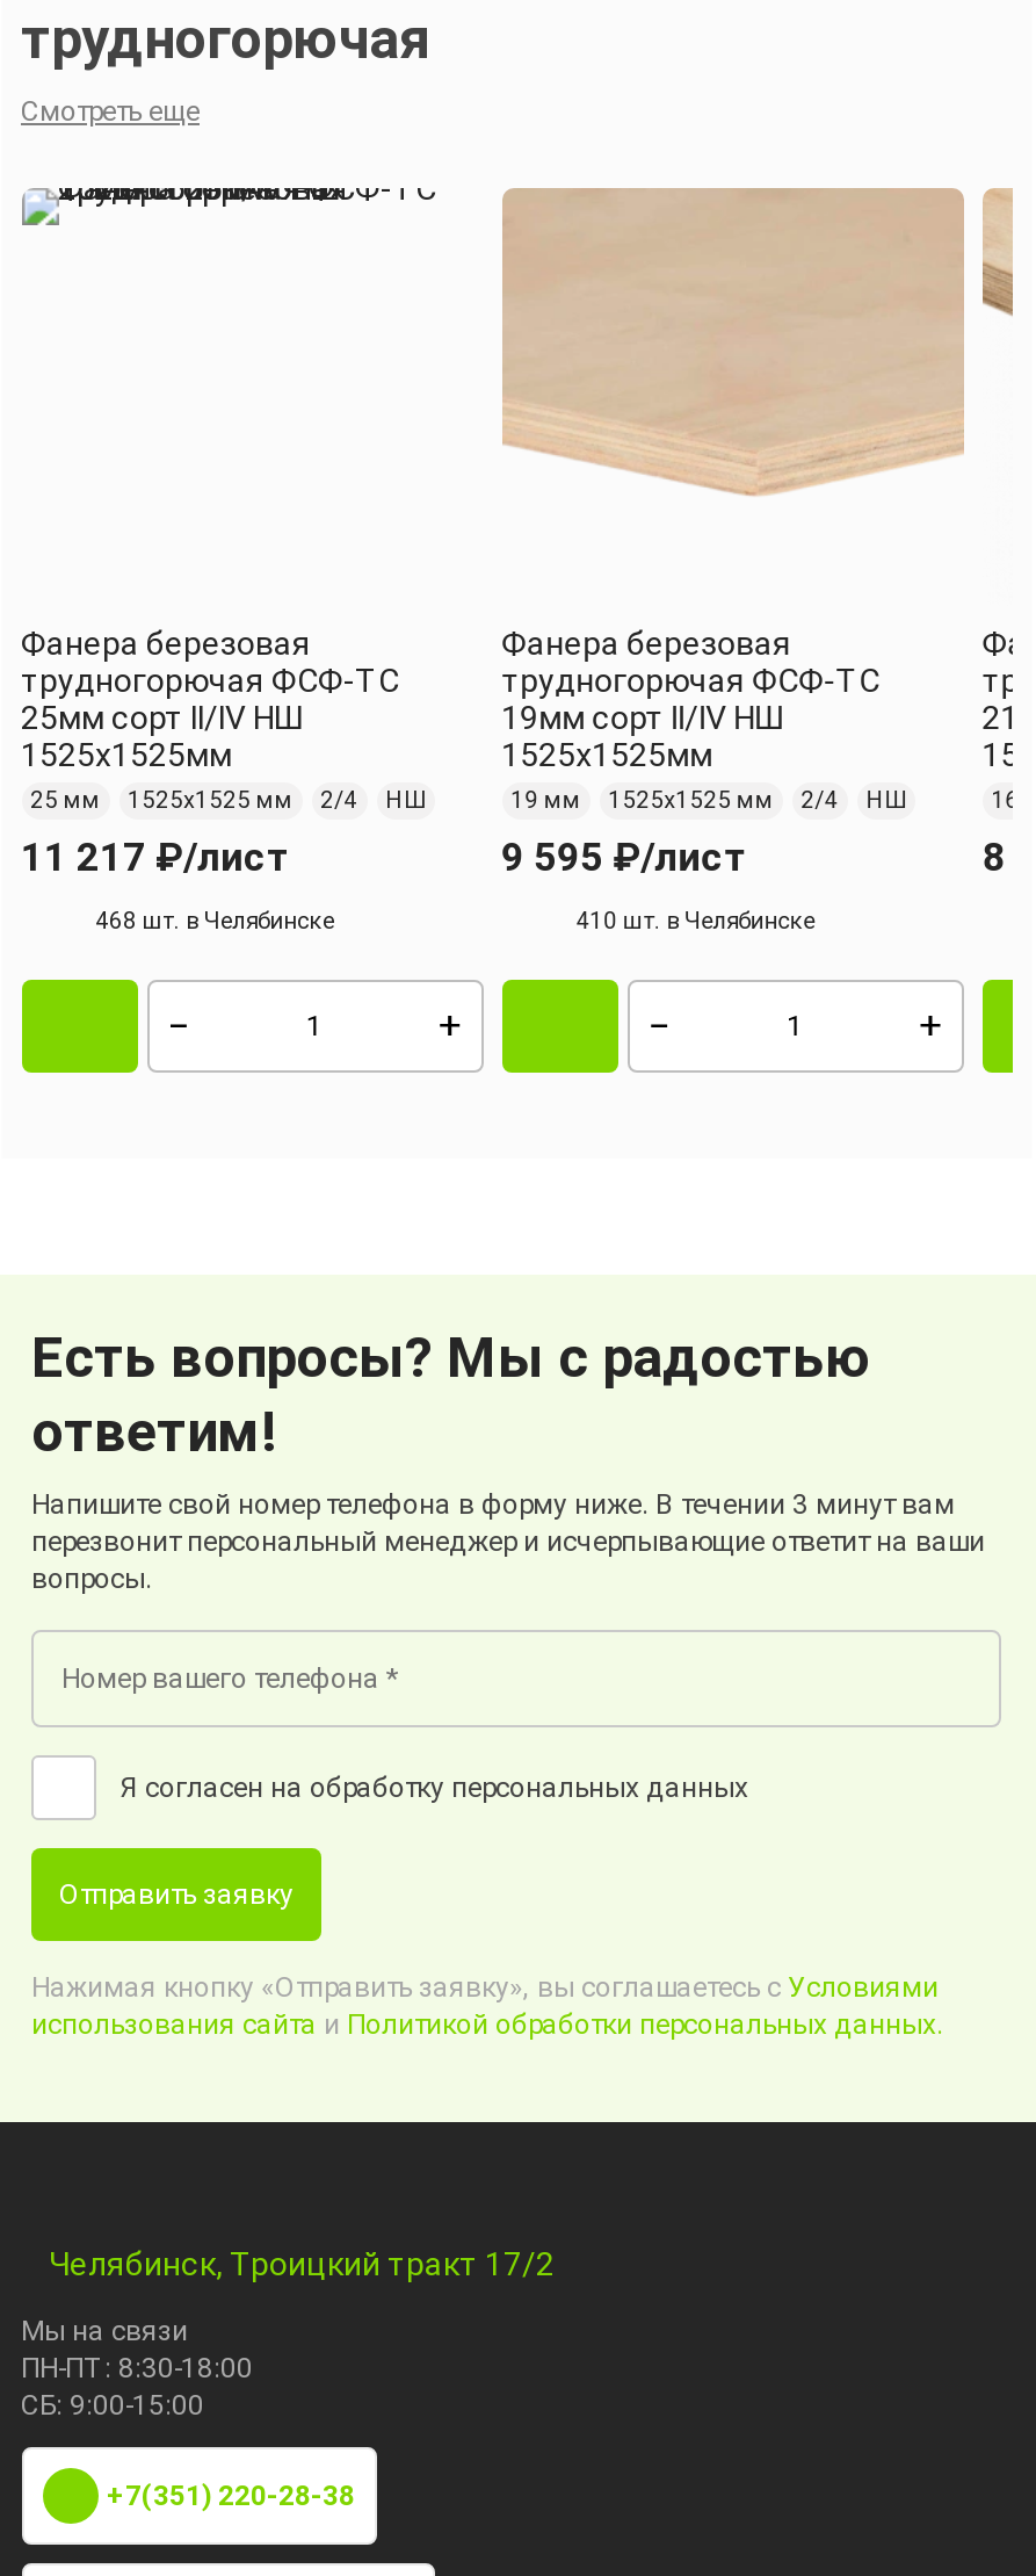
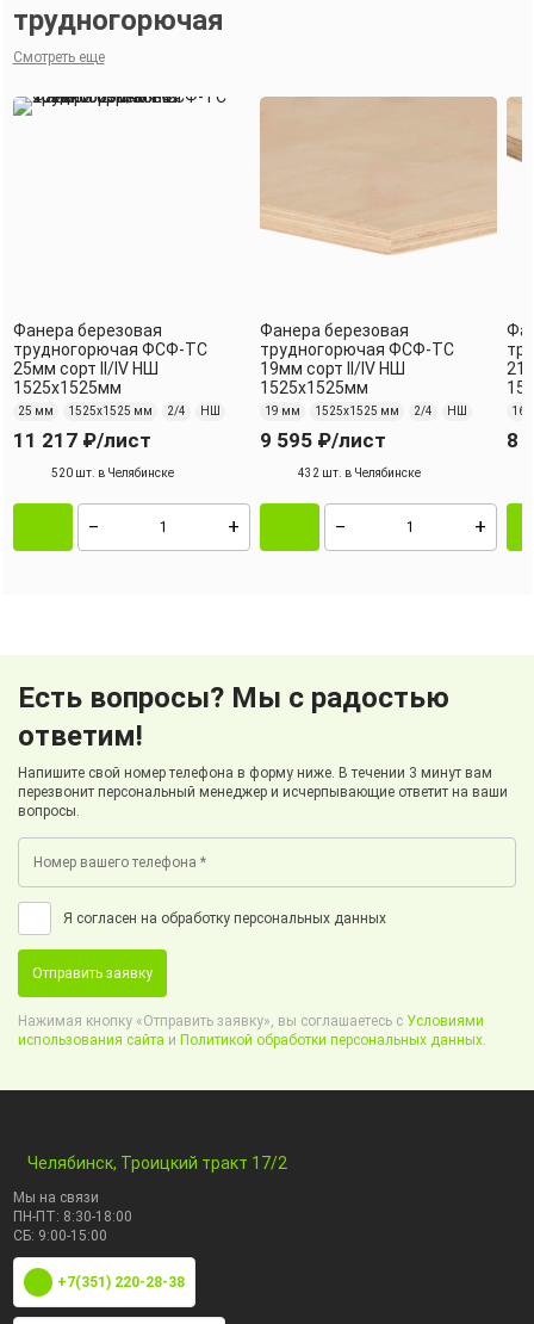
- 468 шт. в Челябинске
+ 520 шт. в Челябинске

- 410 шт. в Челябинске
+ 432 шт. в Челябинске
